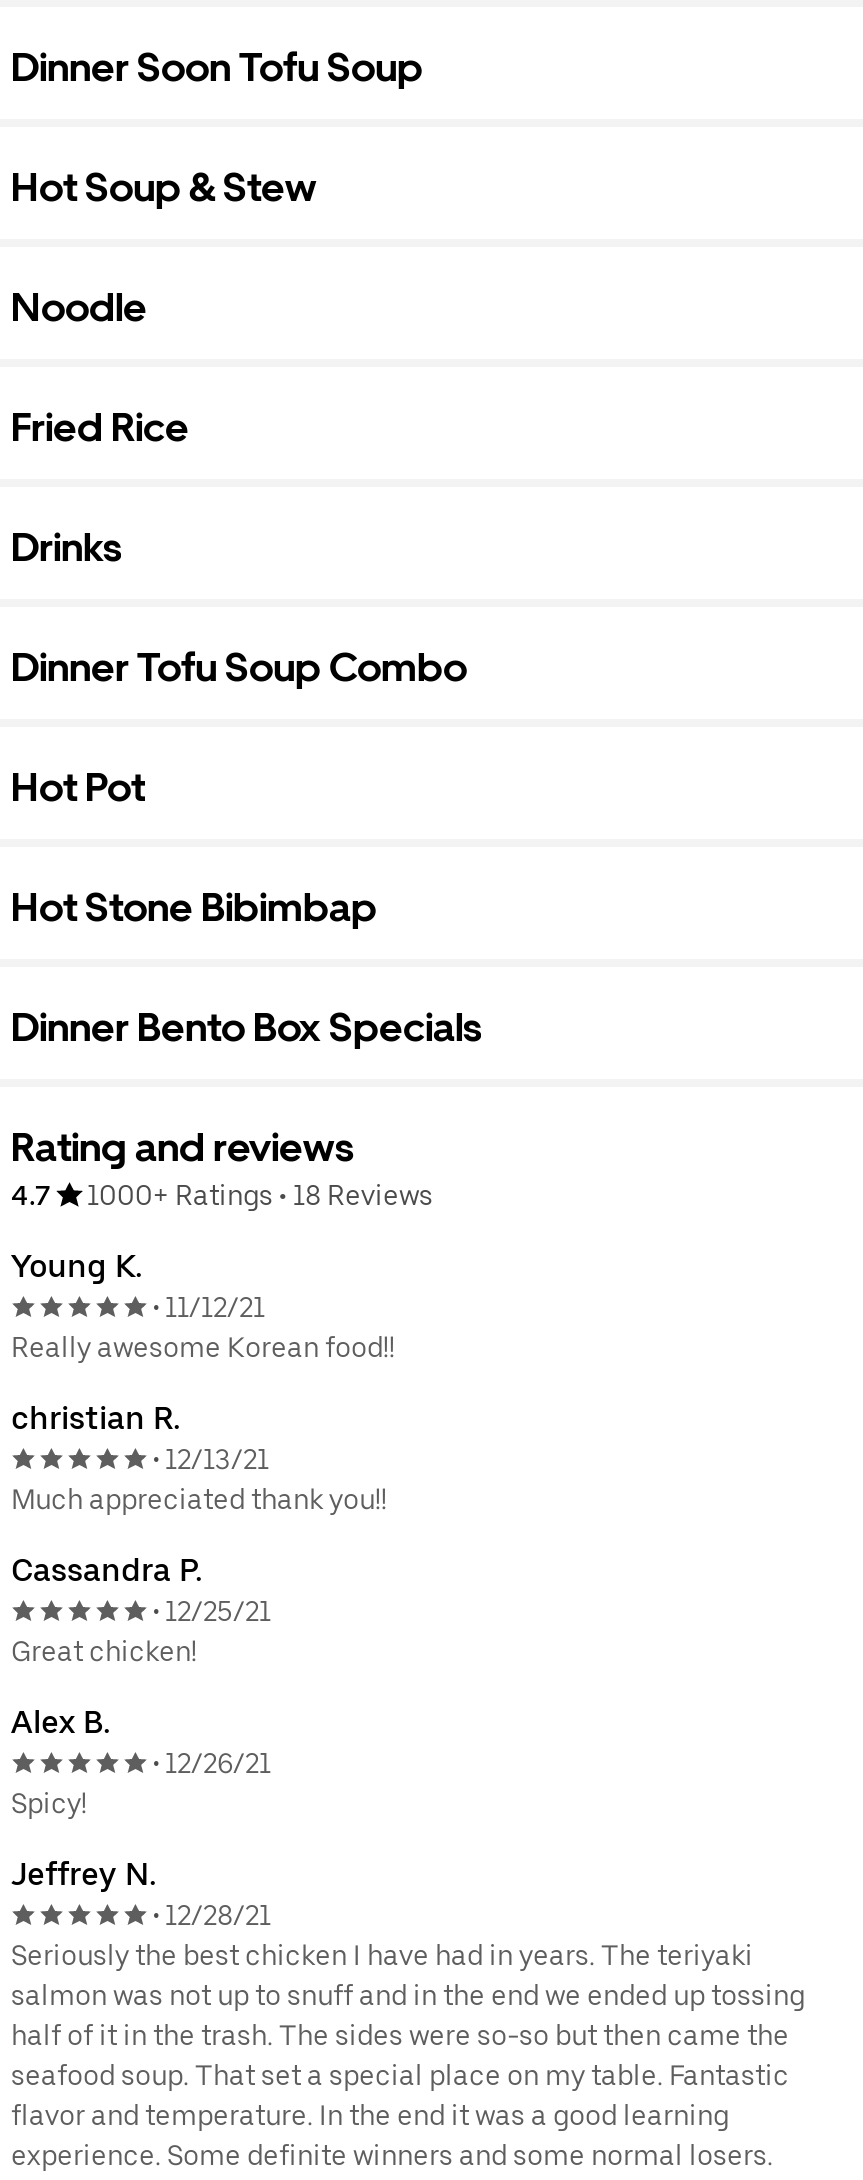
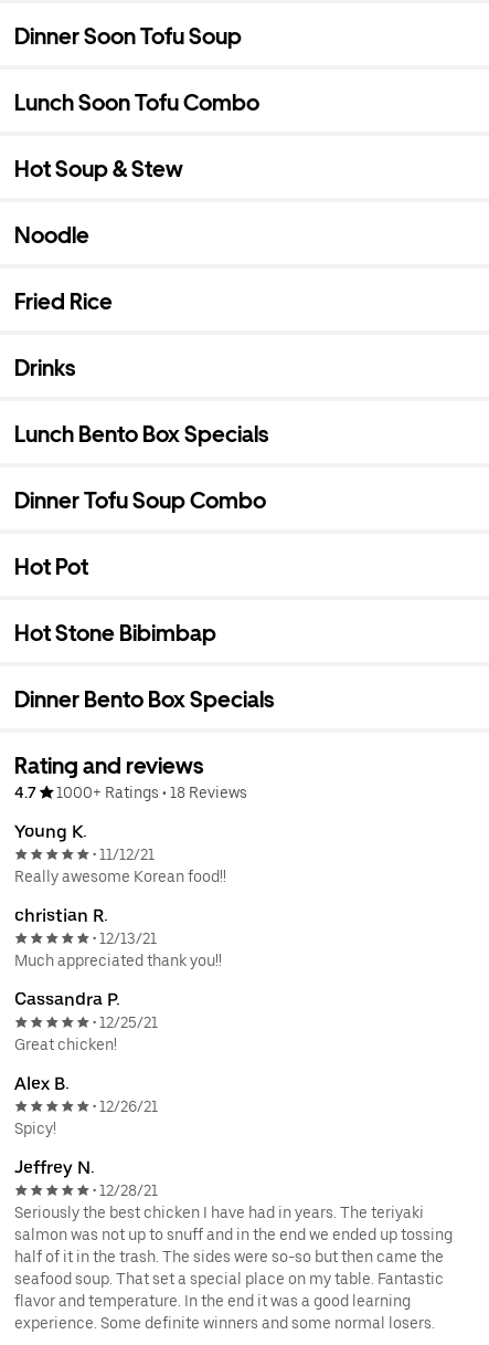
+ Lunch Soon Tofu Combo

+ Lunch Bento Box Specials
